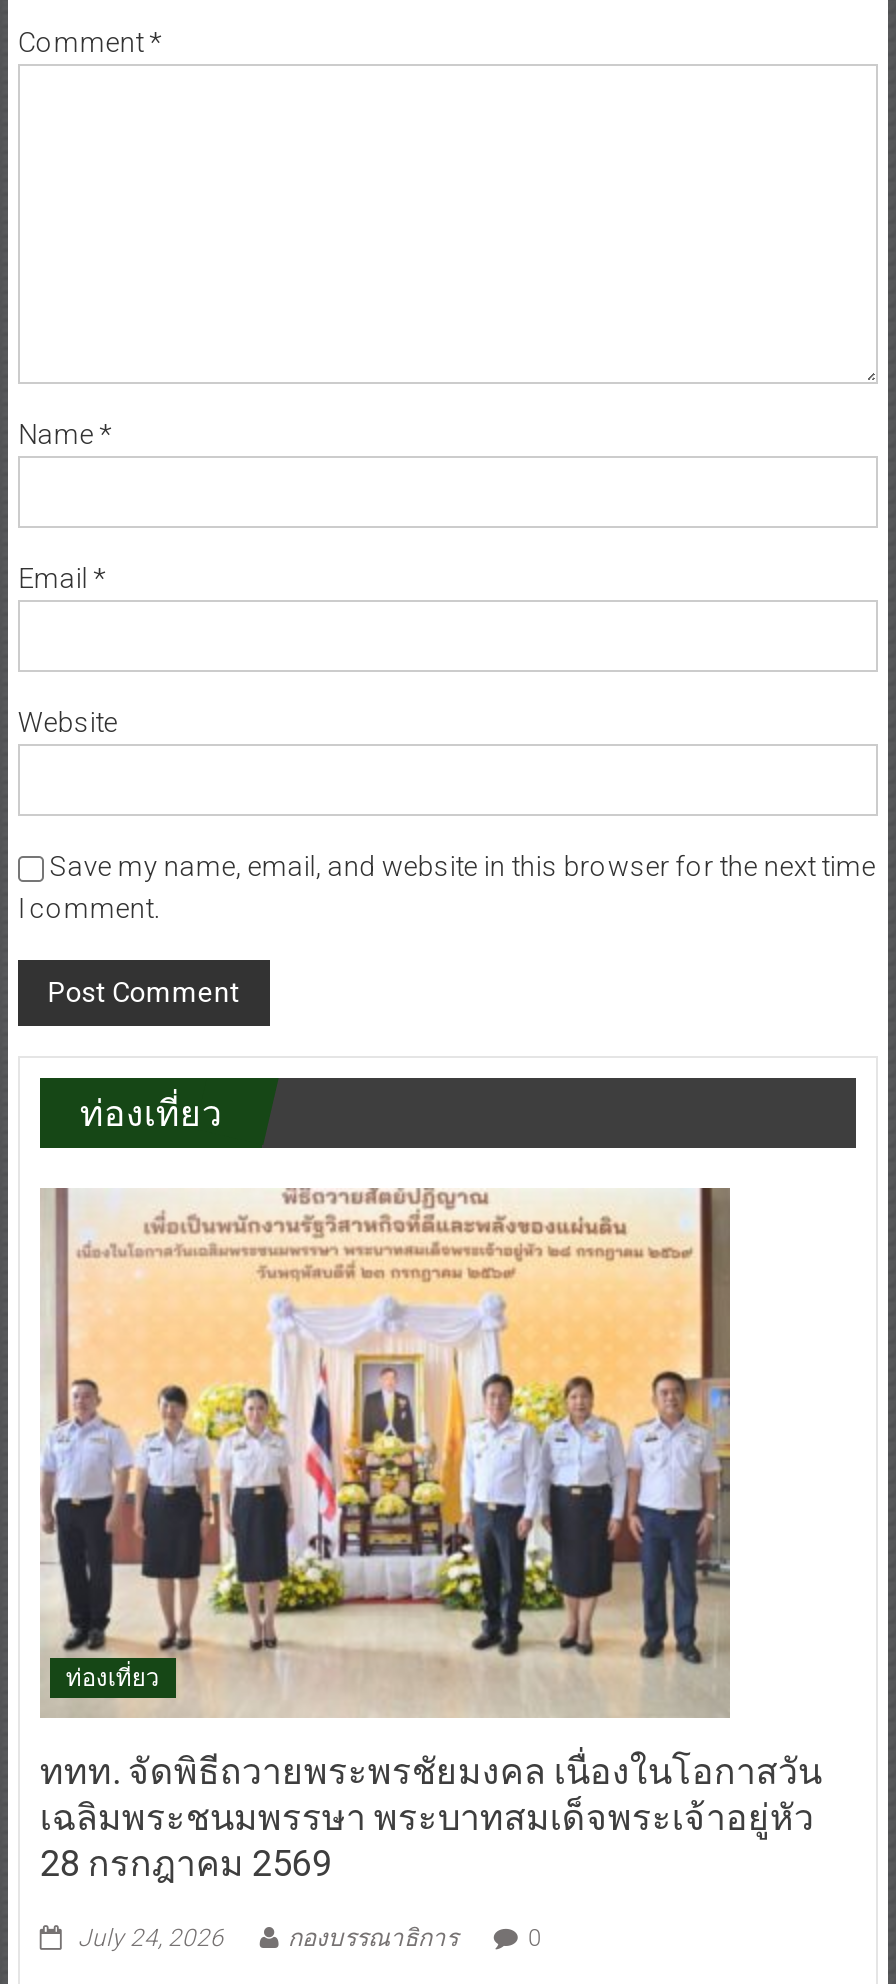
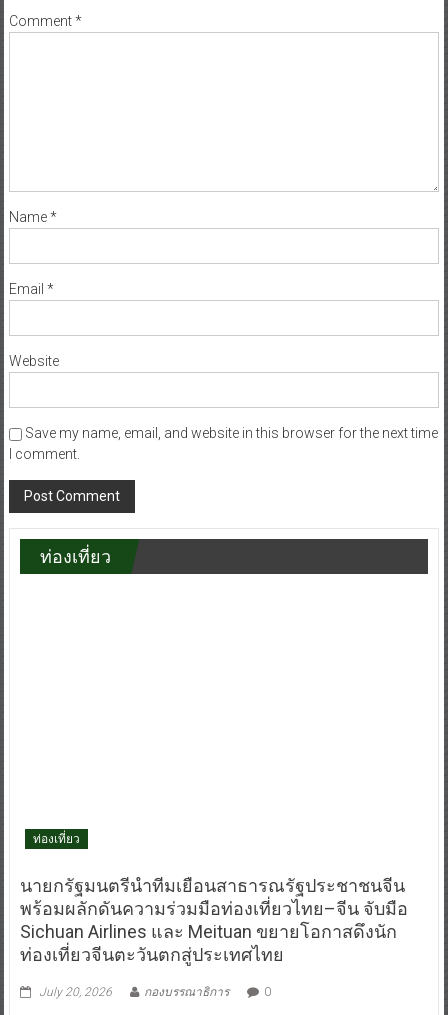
- [image]

- ททท. จัดพิธีถวายพระพรชัยมงคล เนื่องในโอกาสวัน
- เฉลิมพระชนมพรรษา พระบาทสมเด็จพระเจ้าอยู่หัว
- 28 กรกฎาคม 2569
+ นายกรัฐมนตรีนำทีมเยือนสาธารณรัฐประชาชนจีน
+ พร้อมผลักดันความร่วมมือท่องเที่ยวไทย–จีน จับมือ
+ Sichuan Airlines และ Meituan ขยายโอกาสดึงนัก
+ ท่องเที่ยวจีนตะวันตกสู่ประเทศไทย

- July 24, 2026
+ July 20, 2026
